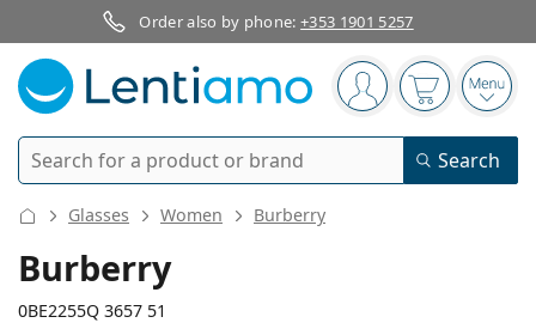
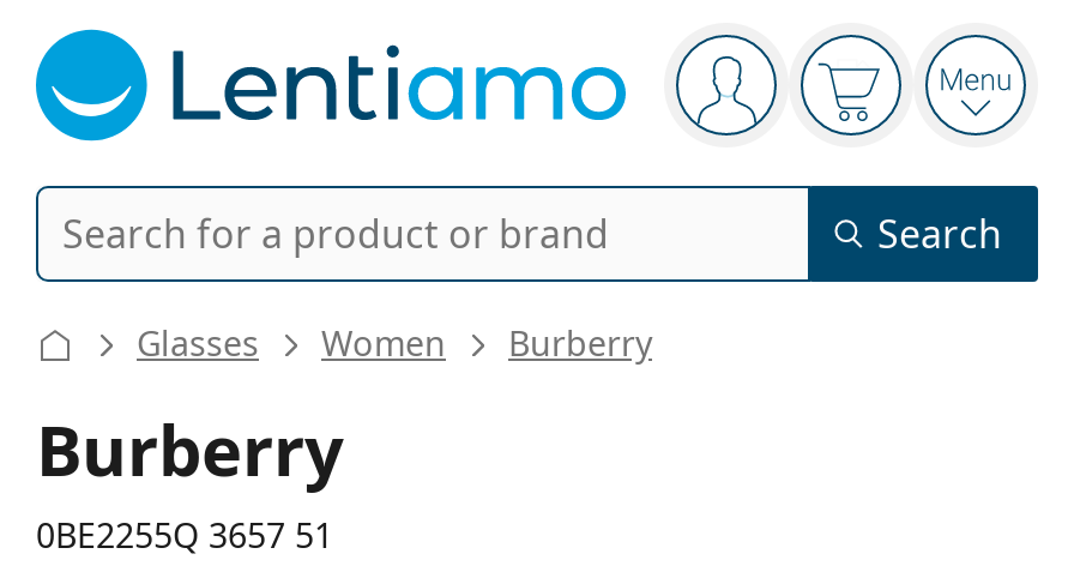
- Order also by phone: +353 1901 5257
